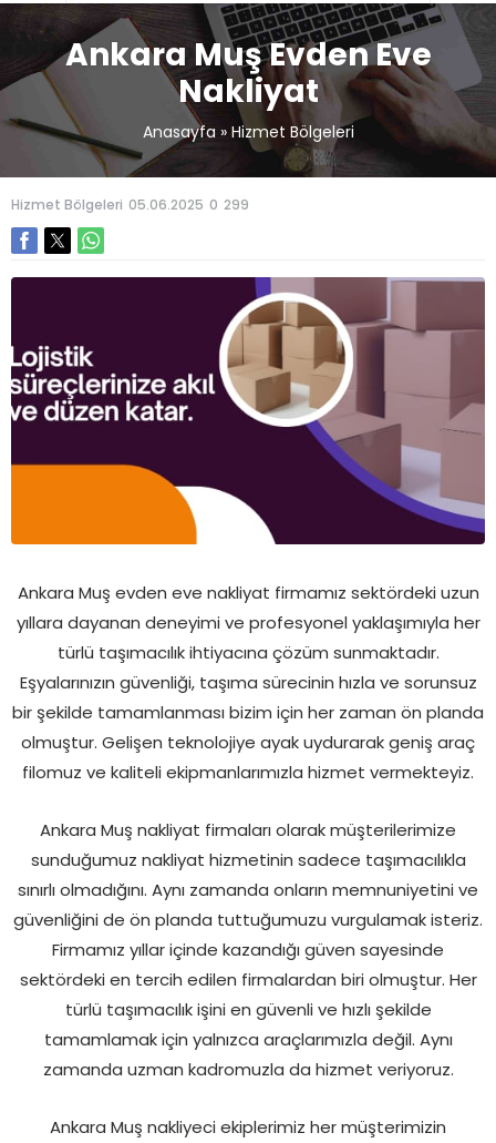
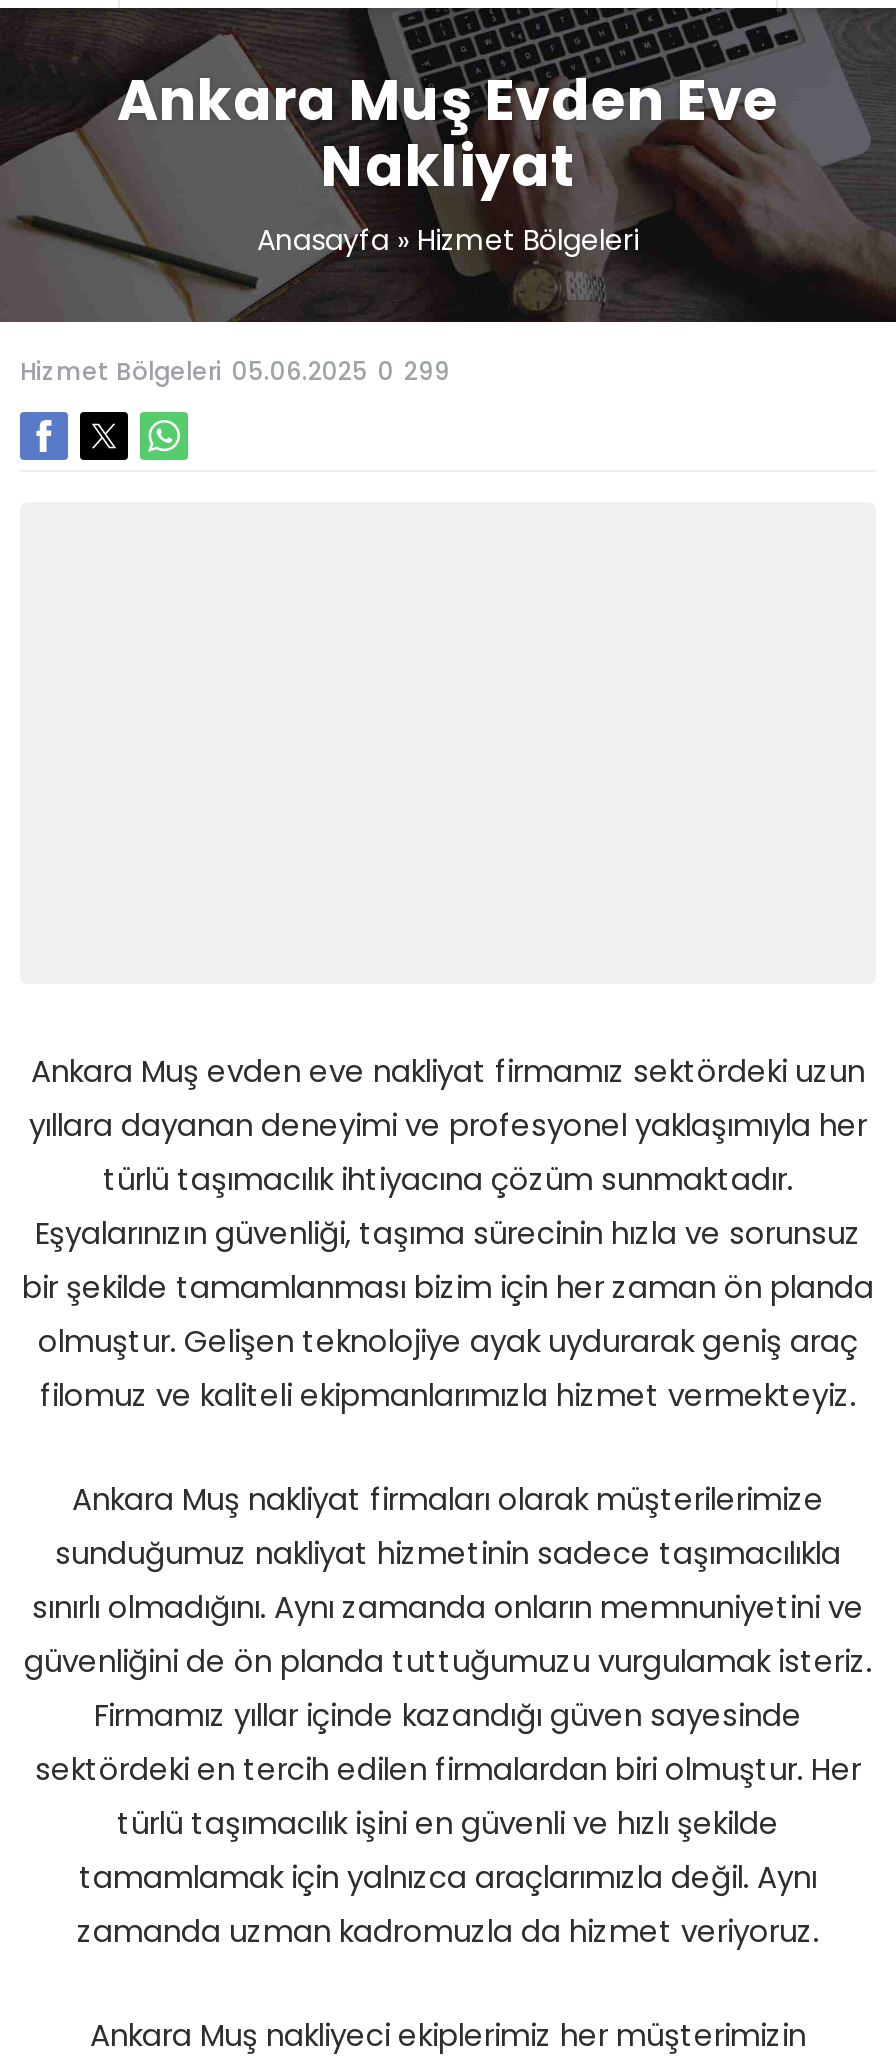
- [image]
